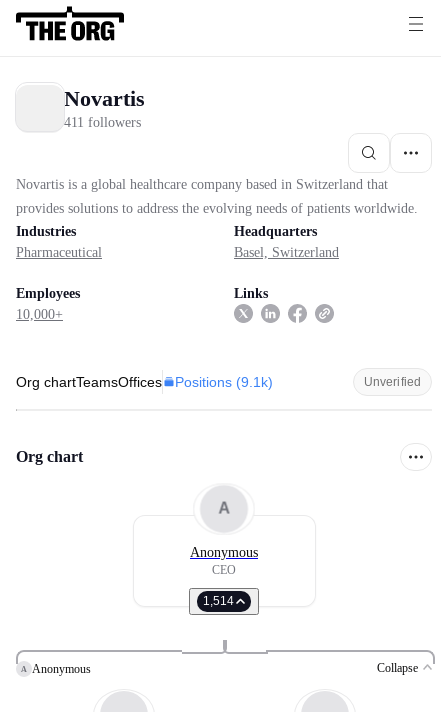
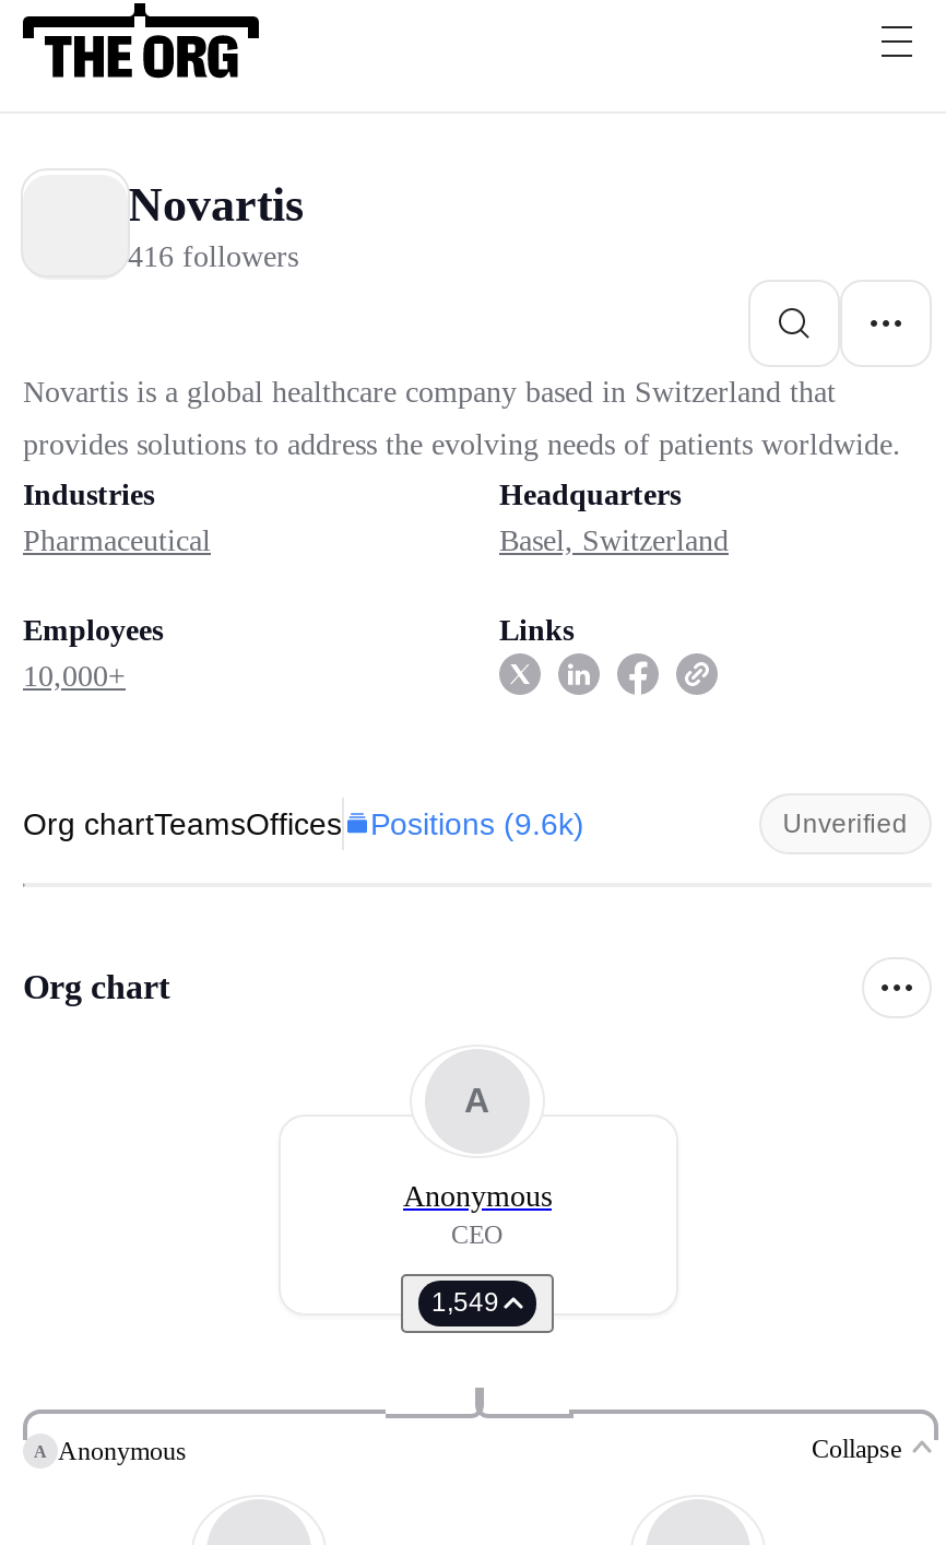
- 411 followers
+ 416 followers

- Org chartTeamsOffices Positions (9.1k)
+ Org chartTeamsOffices Positions (9.6k)

- 1,514
+ 1,549
